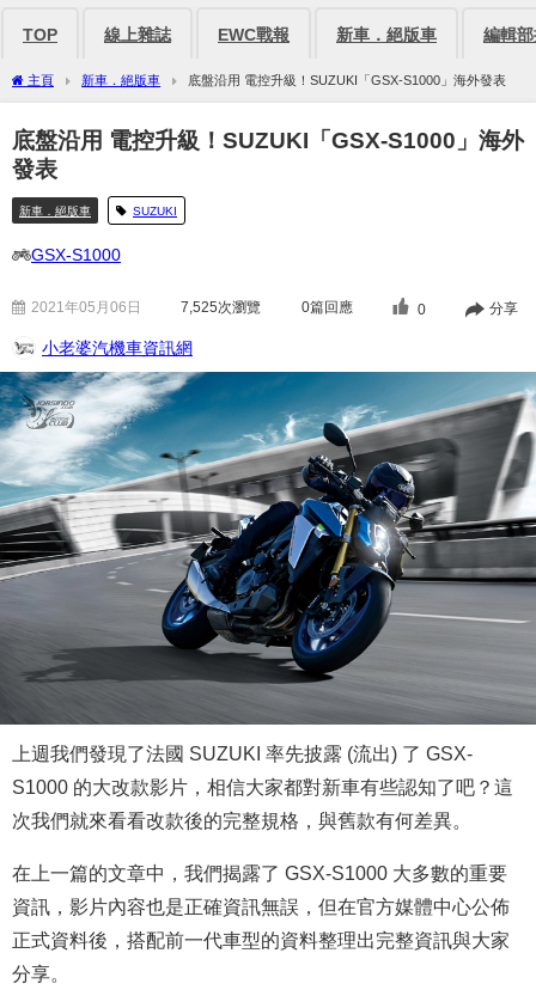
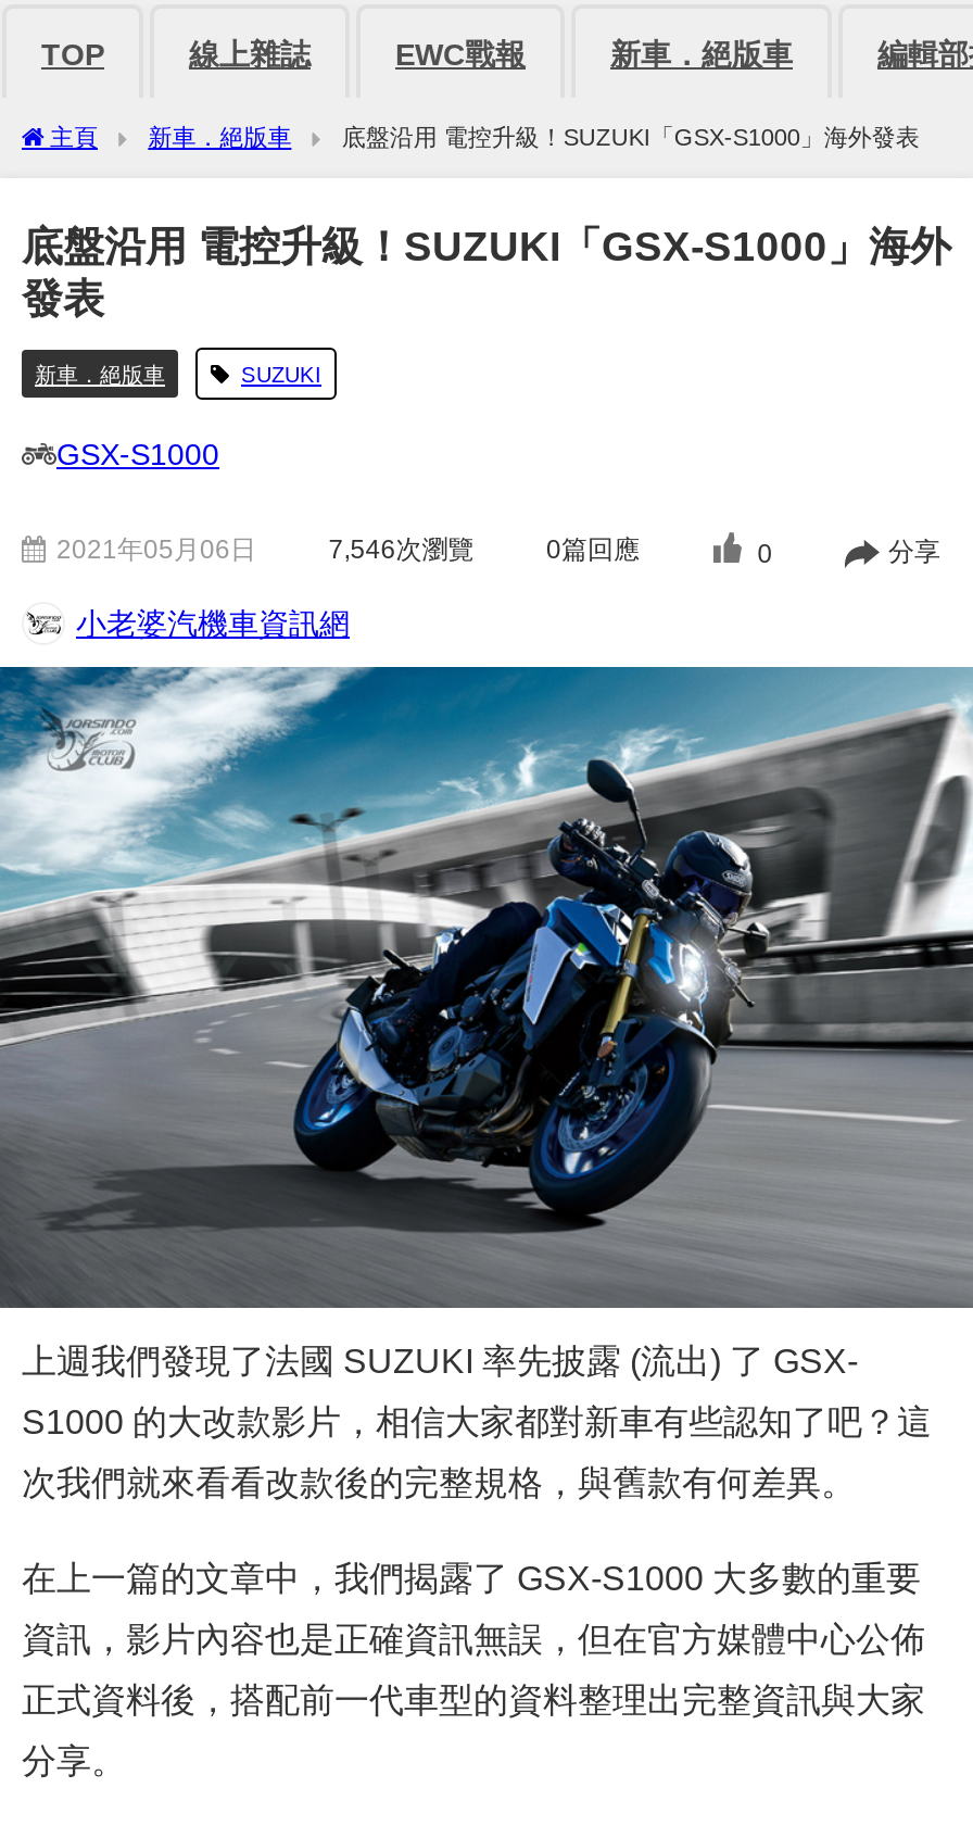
- 7,525次瀏覽
+ 7,546次瀏覽
